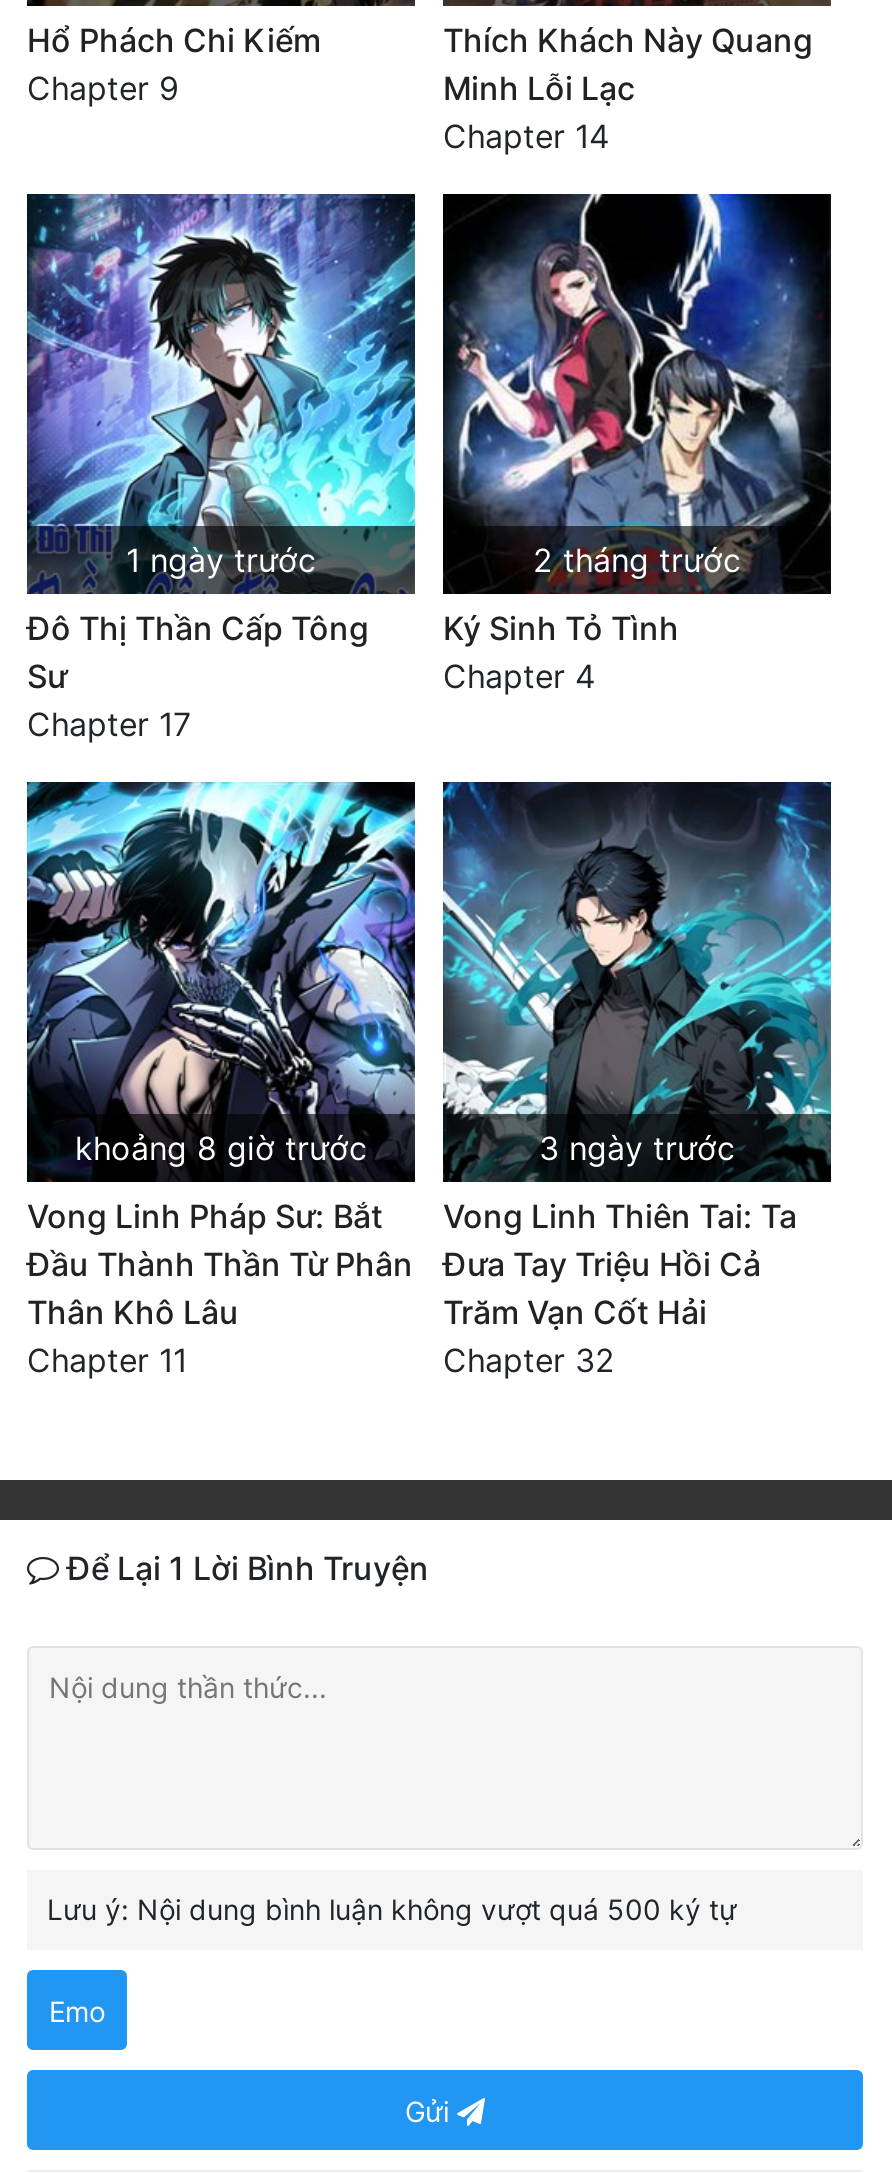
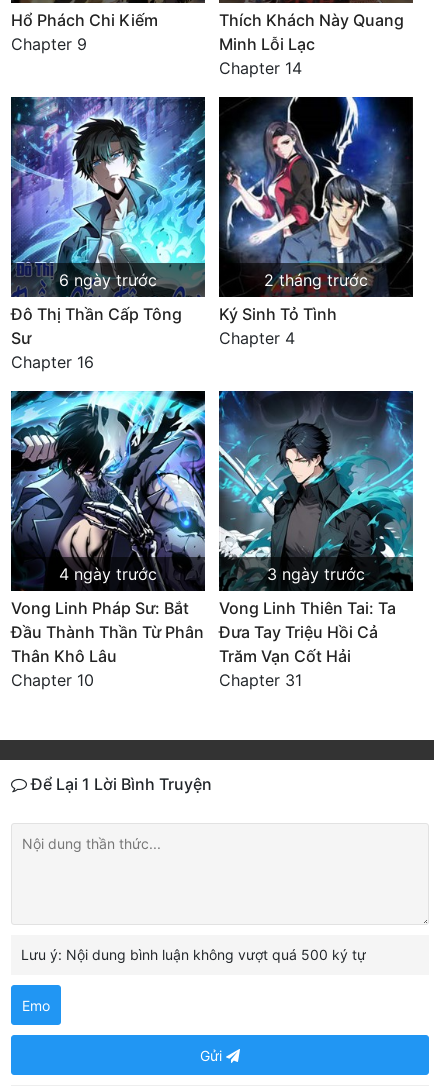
- 1 ngày trước
+ 6 ngày trước

- Chapter 17
+ Chapter 16

- khoảng 8 giờ trước
+ 4 ngày trước

- Chapter 11
+ Chapter 10

- Chapter 32
+ Chapter 31
